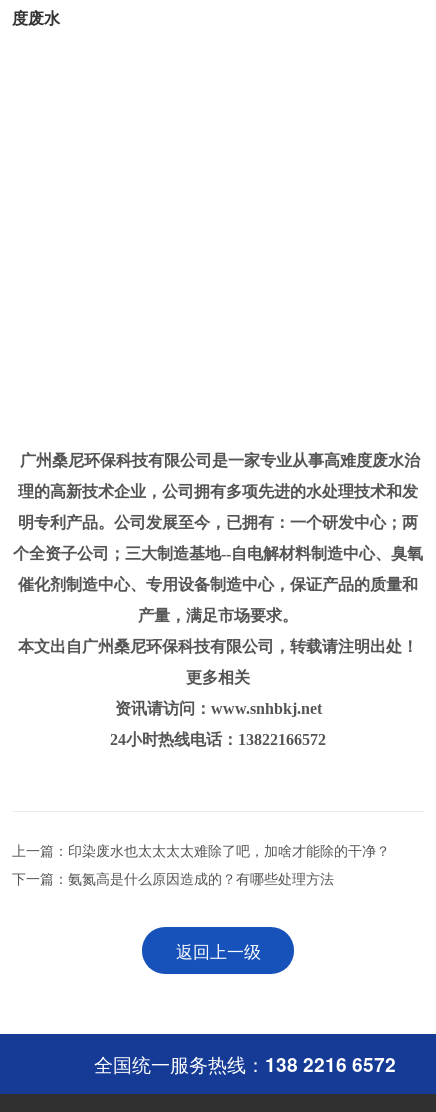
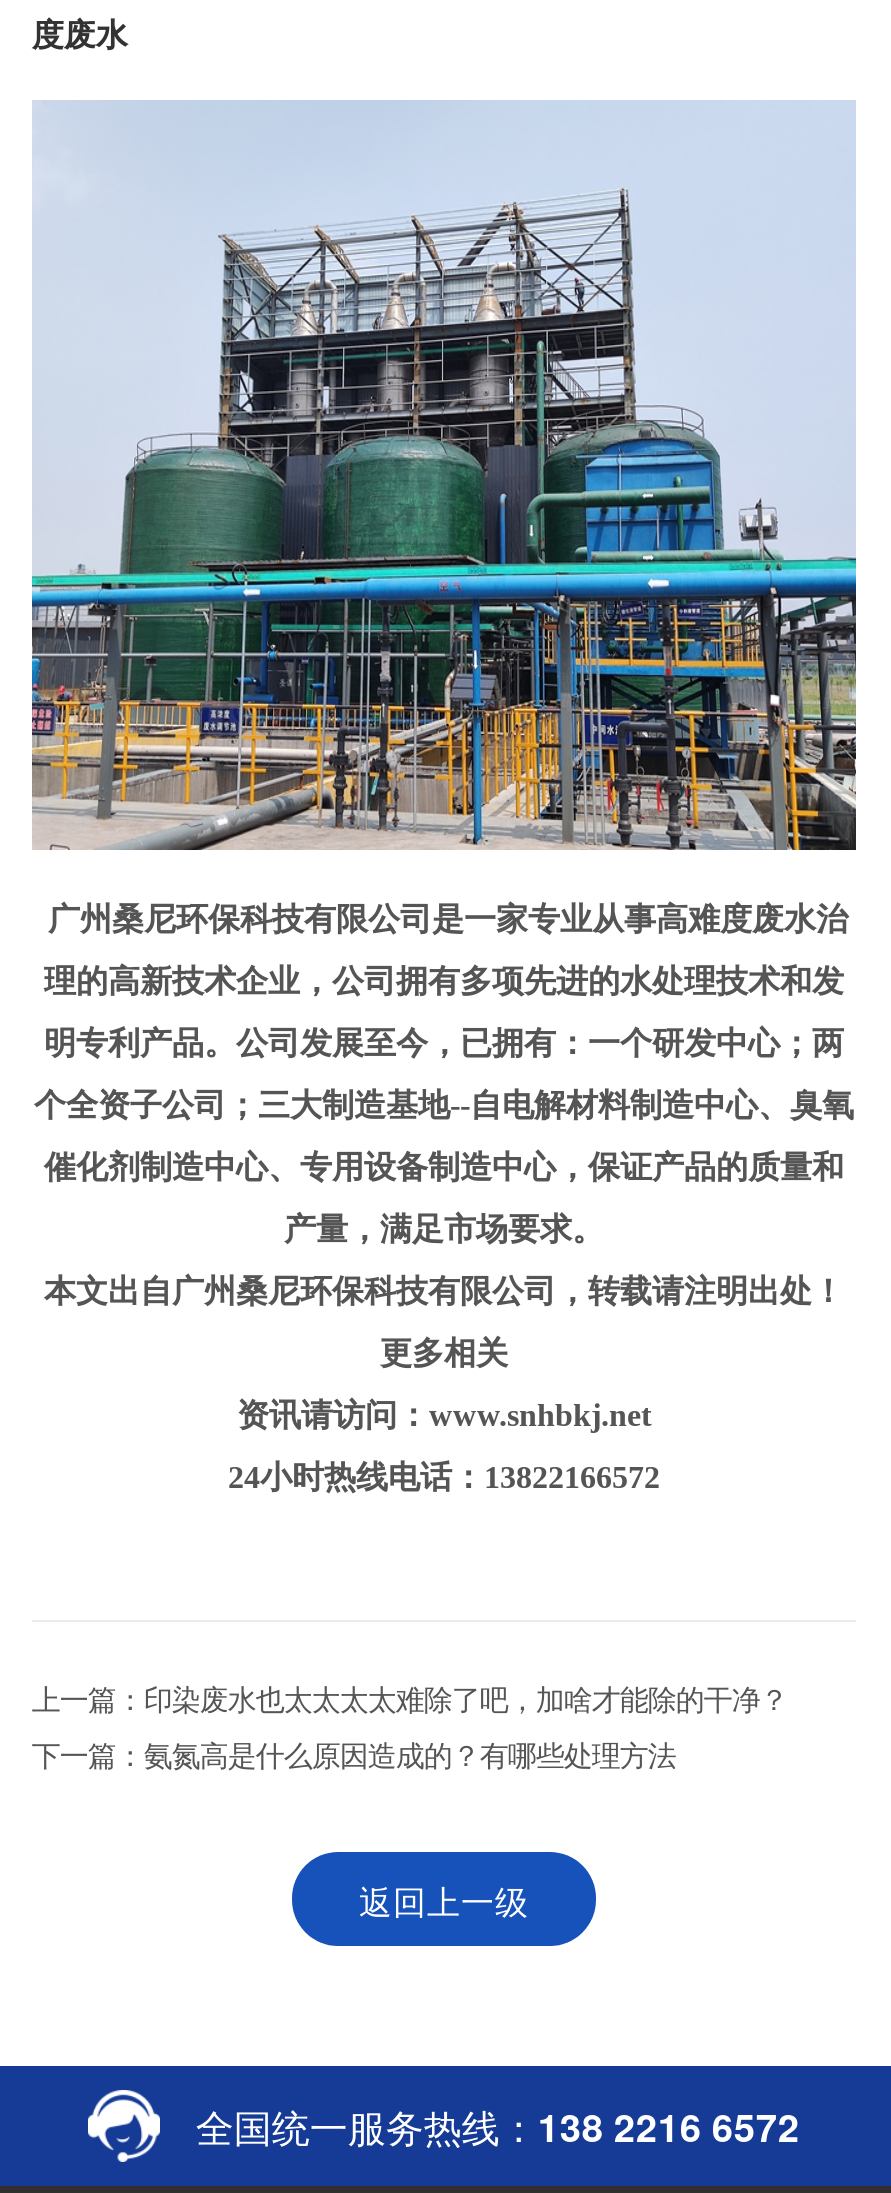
+ [image]

+ [image]
